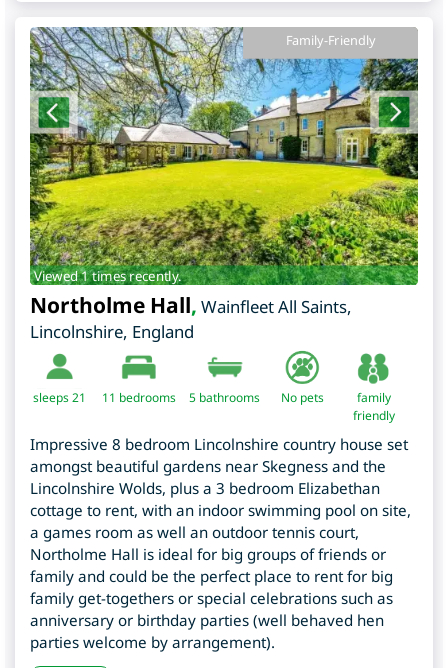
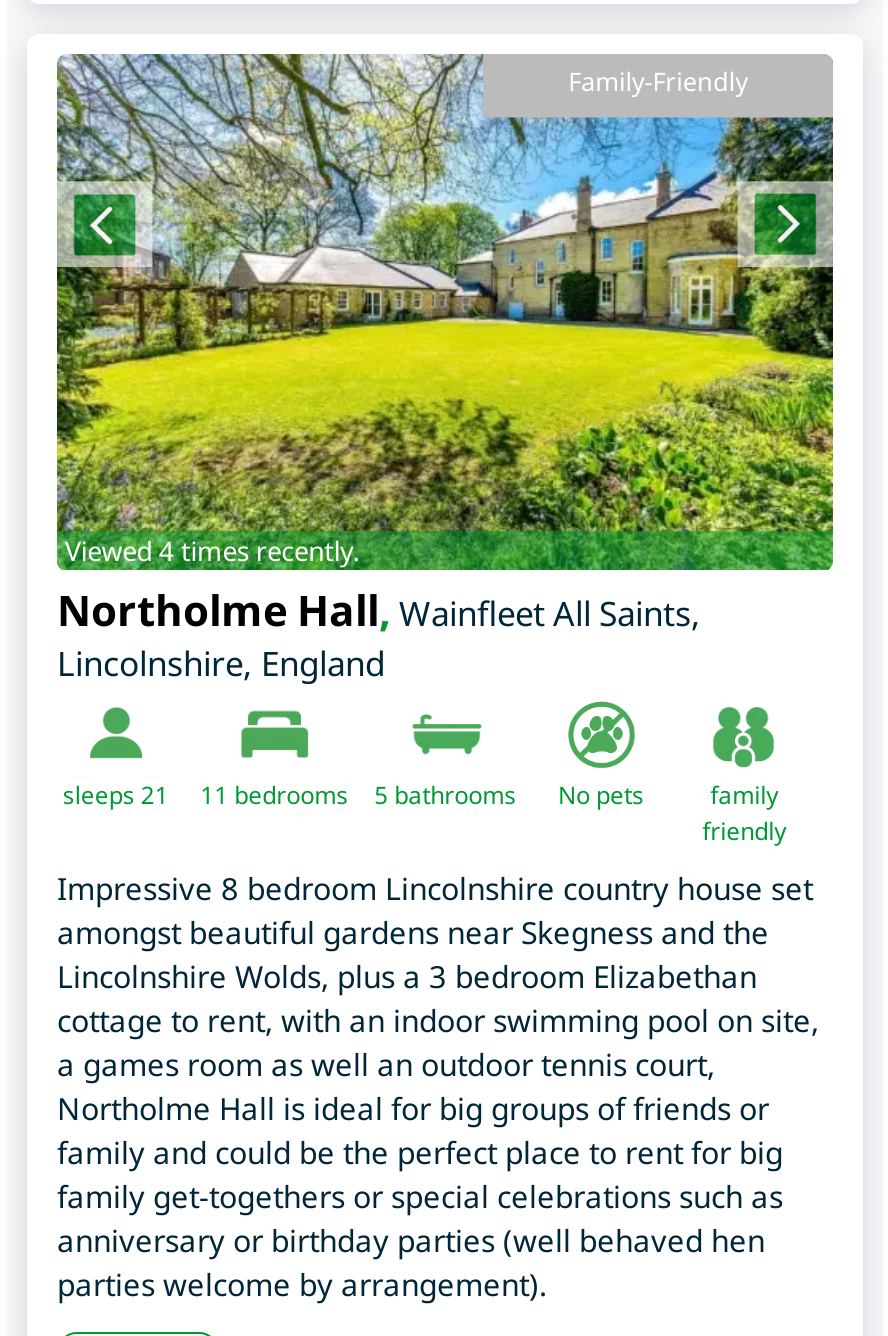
- Viewed 1 times recently.
+ Viewed 4 times recently.
